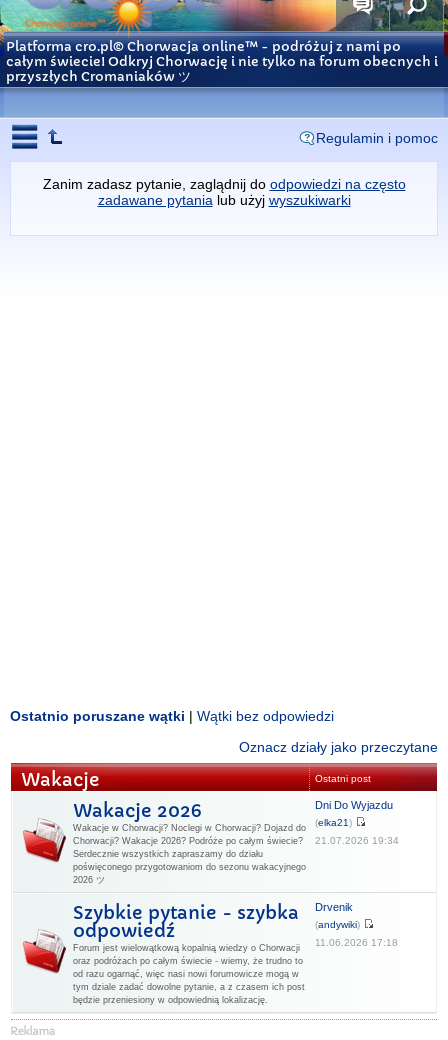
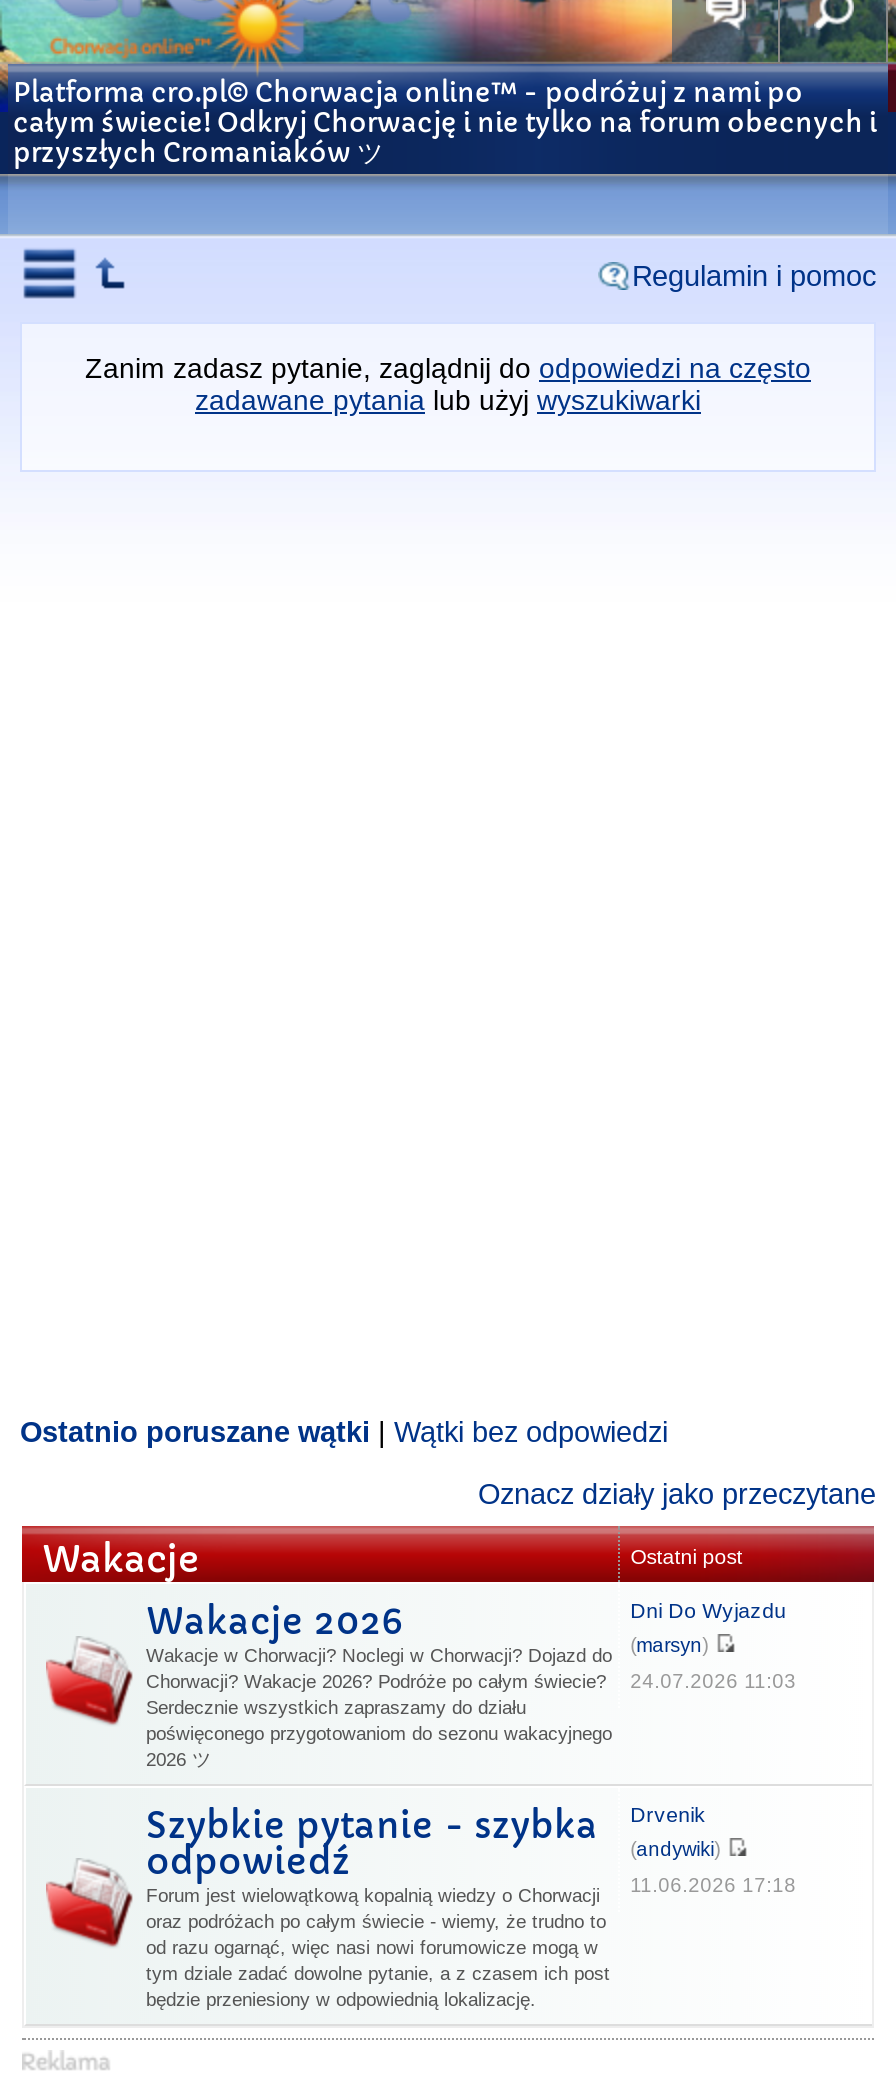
- (elka21)
+ (marsyn)

- Chorwacji? Wakacje 2026? Podróże po całym świecie? 21.07.2026 19:34
+ Chorwacji? Wakacje 2026? Podróże po całym świecie? 24.07.2026 11:03
